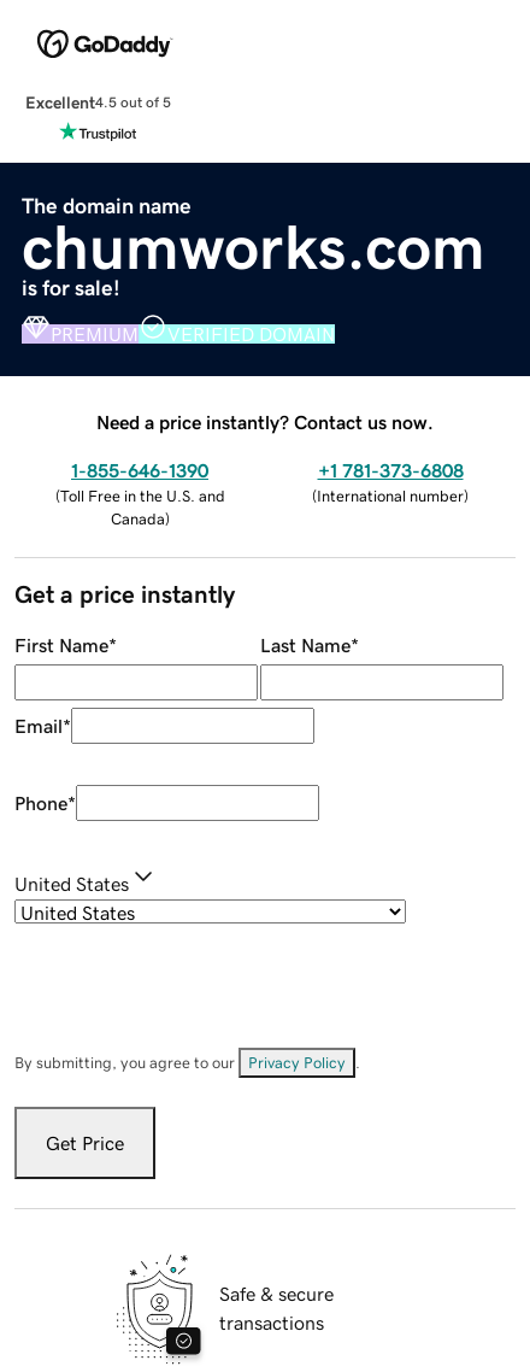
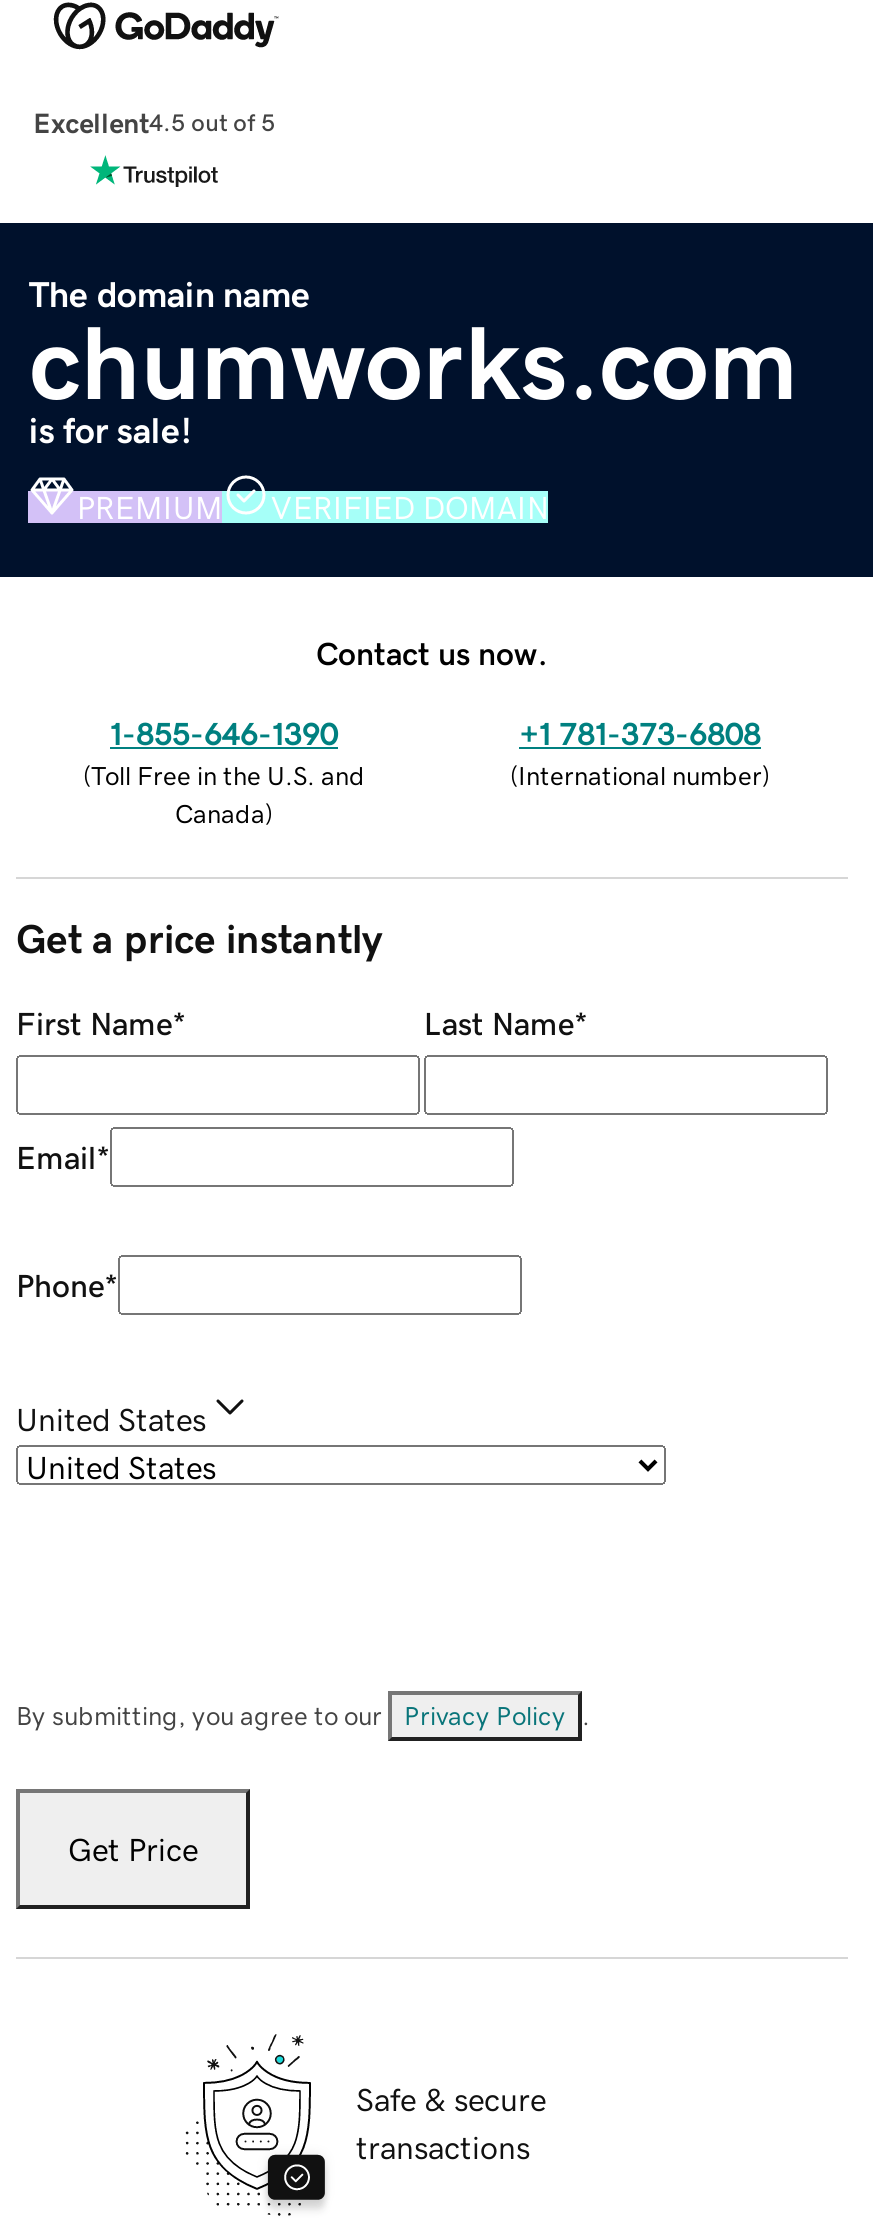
- Need a price instantly? Contact us now.
+ Contact us now.
